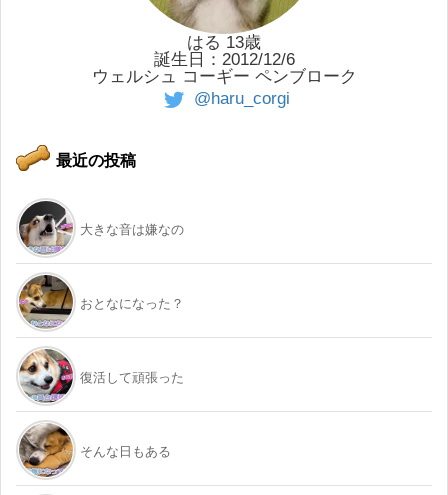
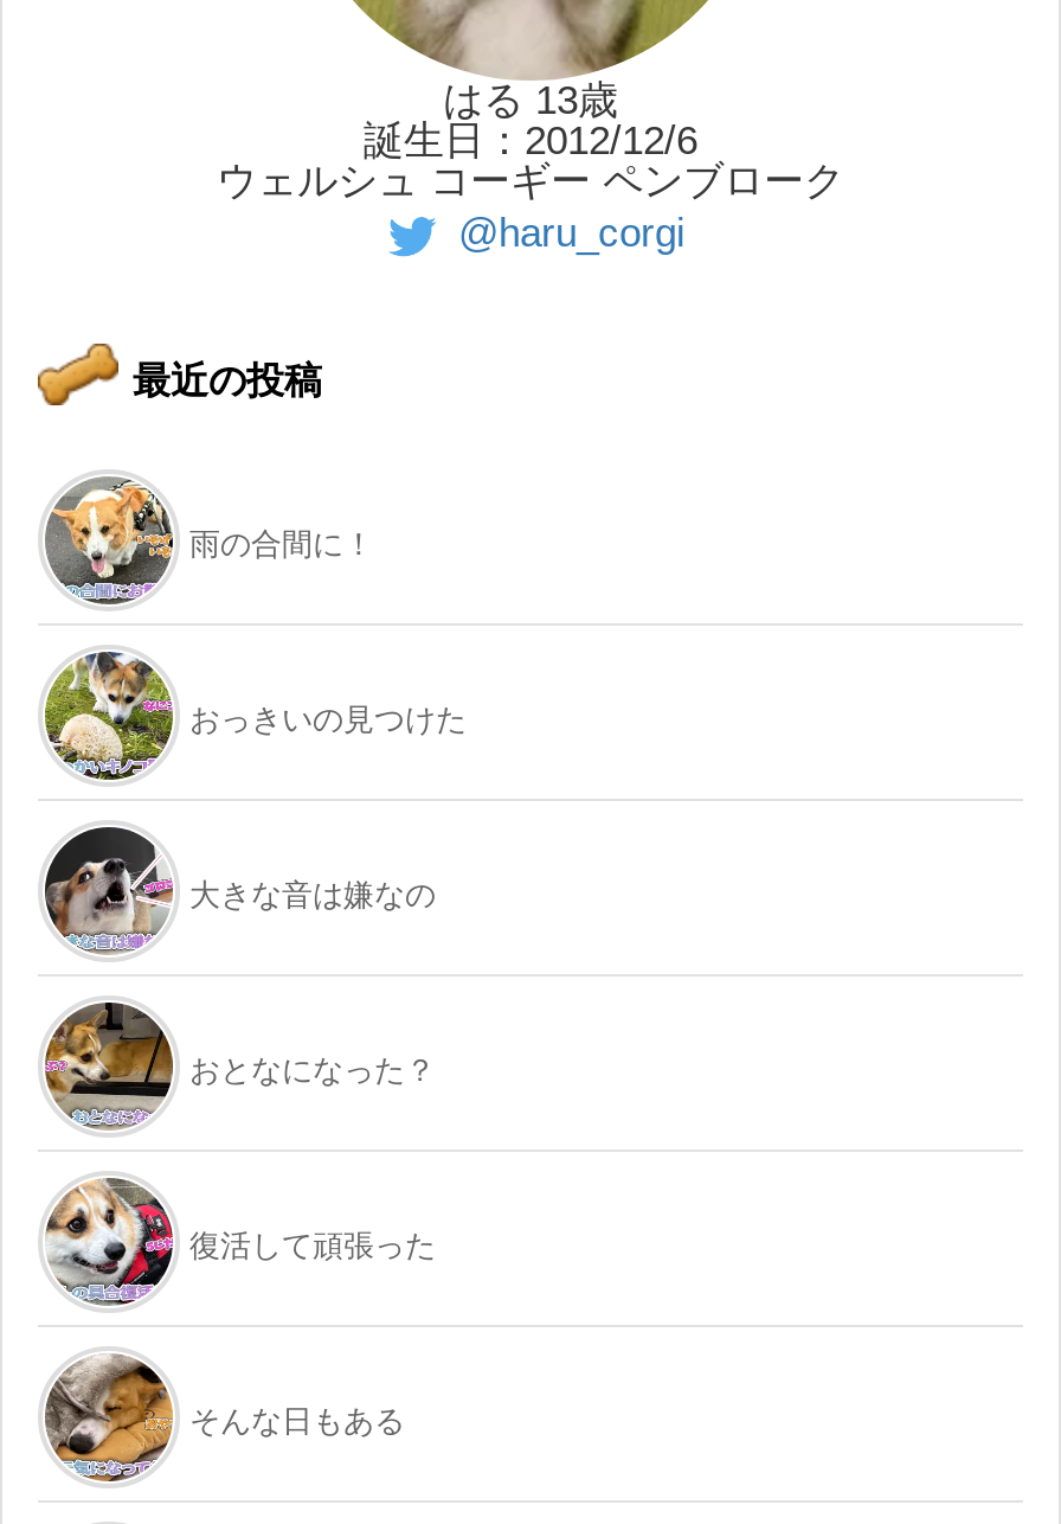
+ [image]
+ おっきいの見つけた

+ [image]
+ 雨の合間に！
